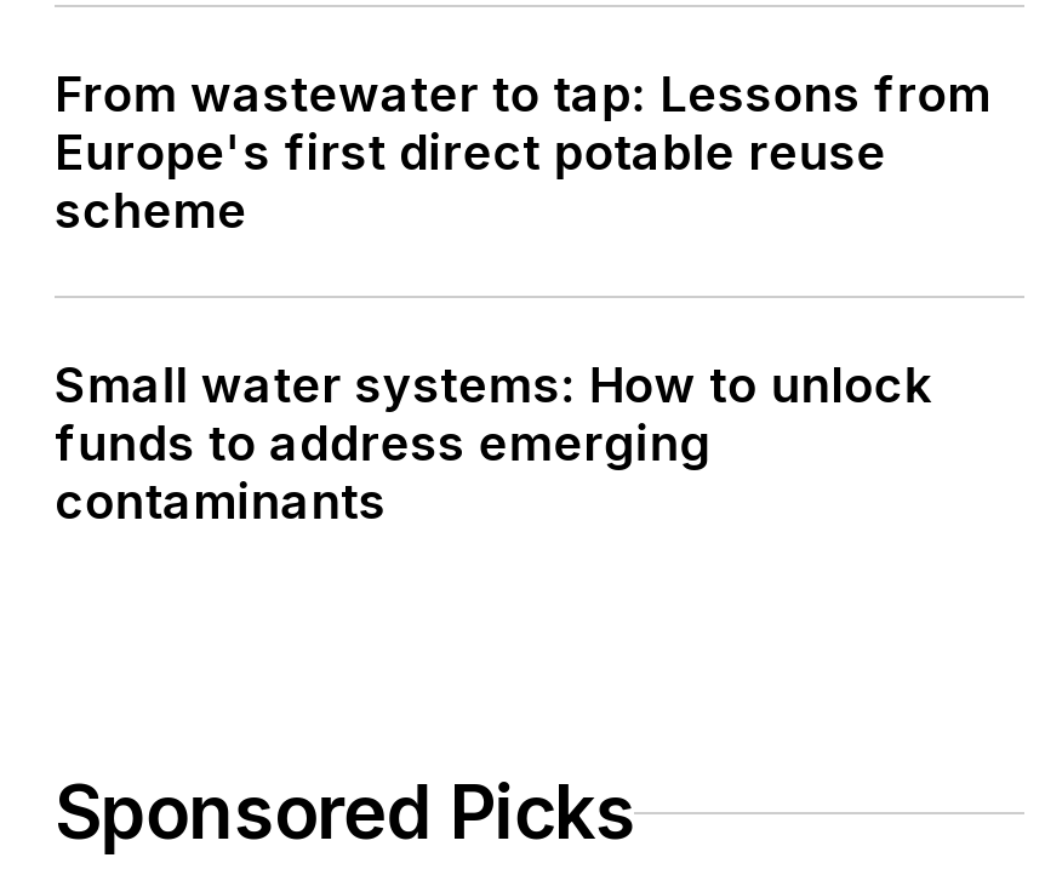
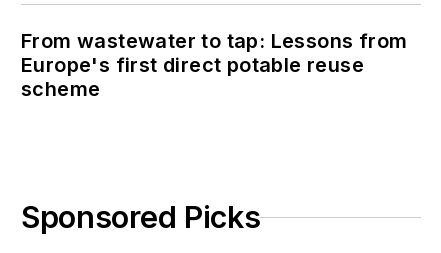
- Small water systems: How to unlock
- funds to address emerging
- contaminants
